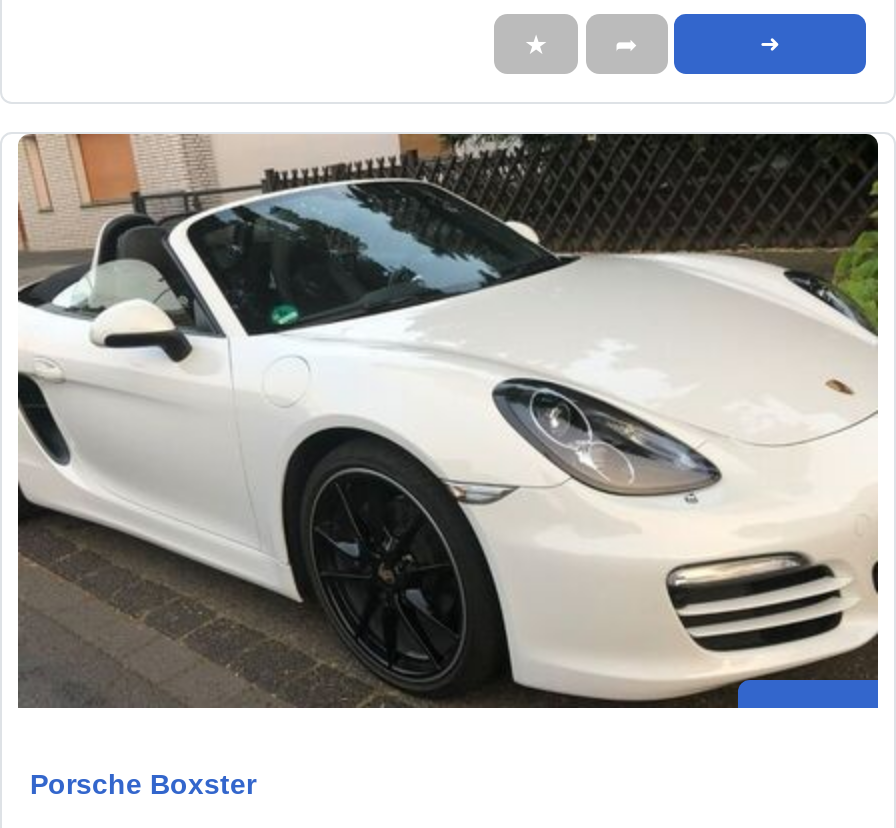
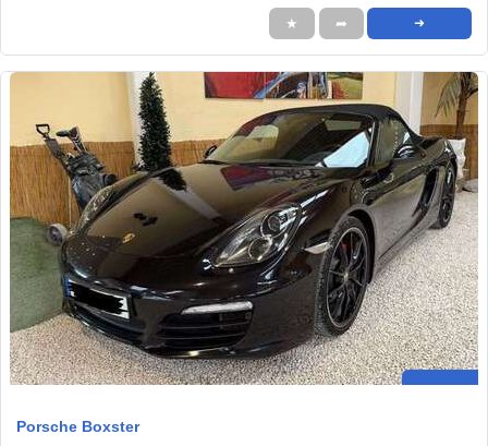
- [image]
+ [image]
